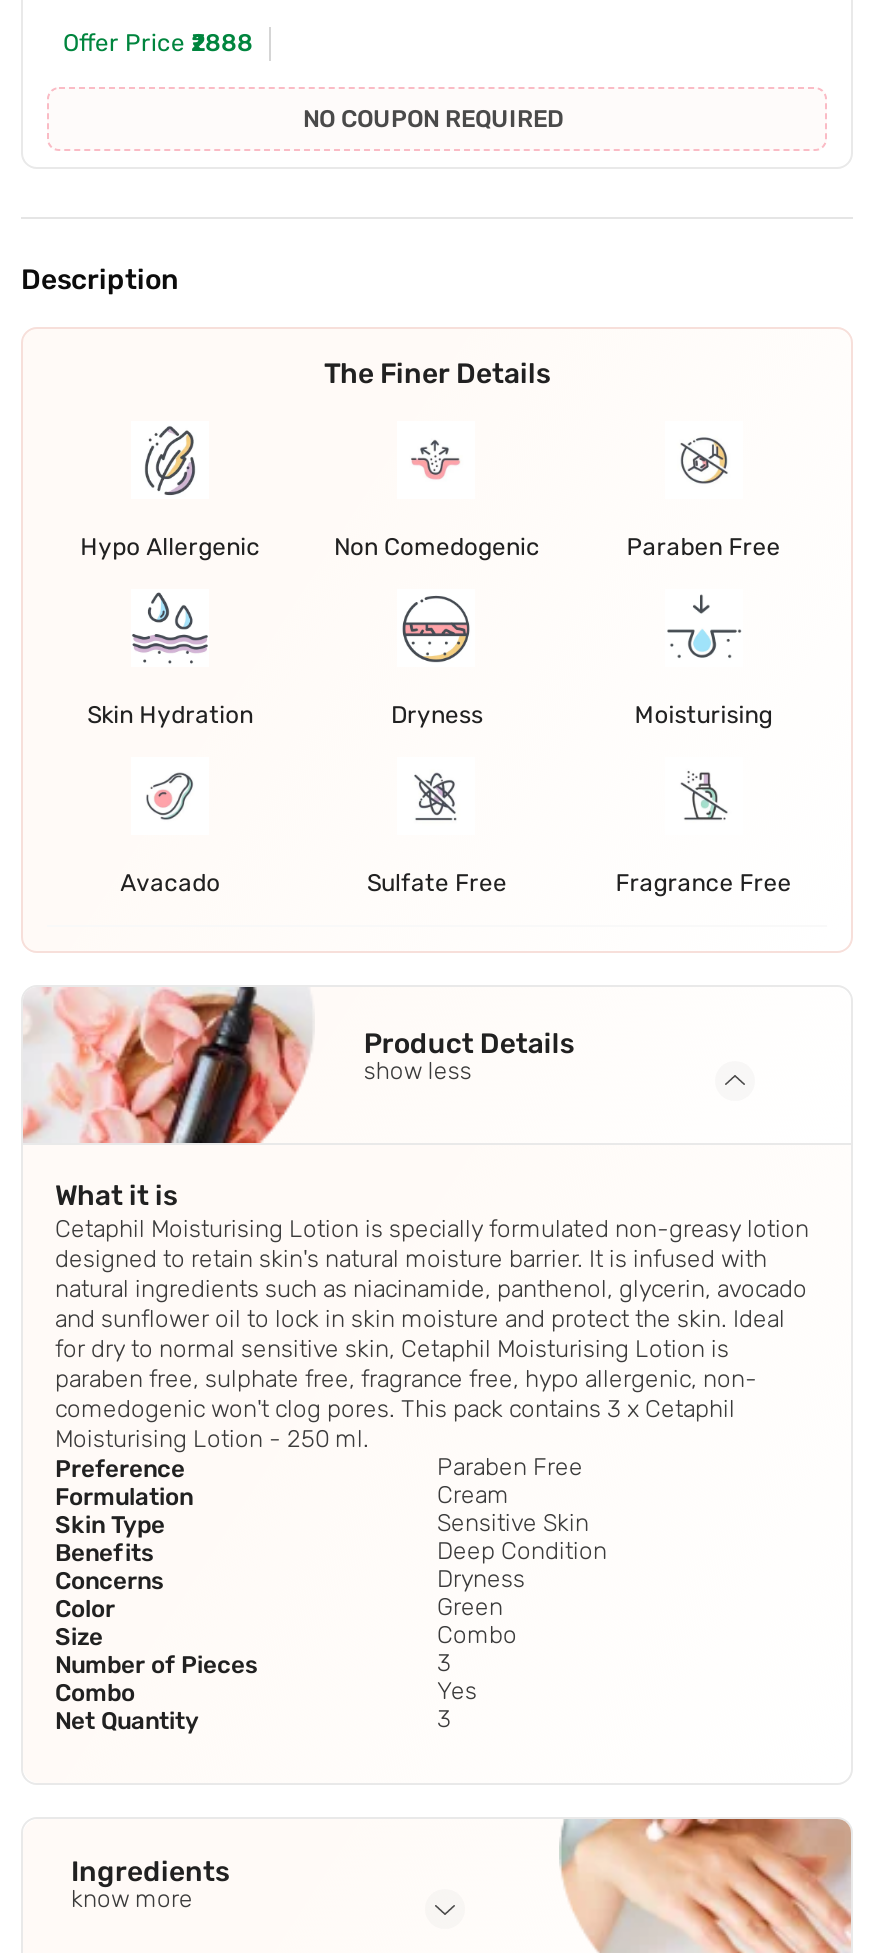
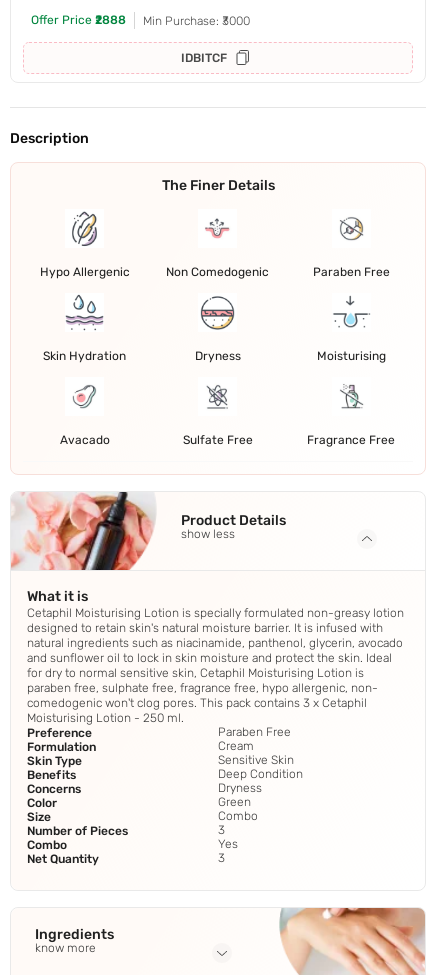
- NO COUPON REQUIRED
+ Min Purchase: ₹3000
+ IDBITCF
